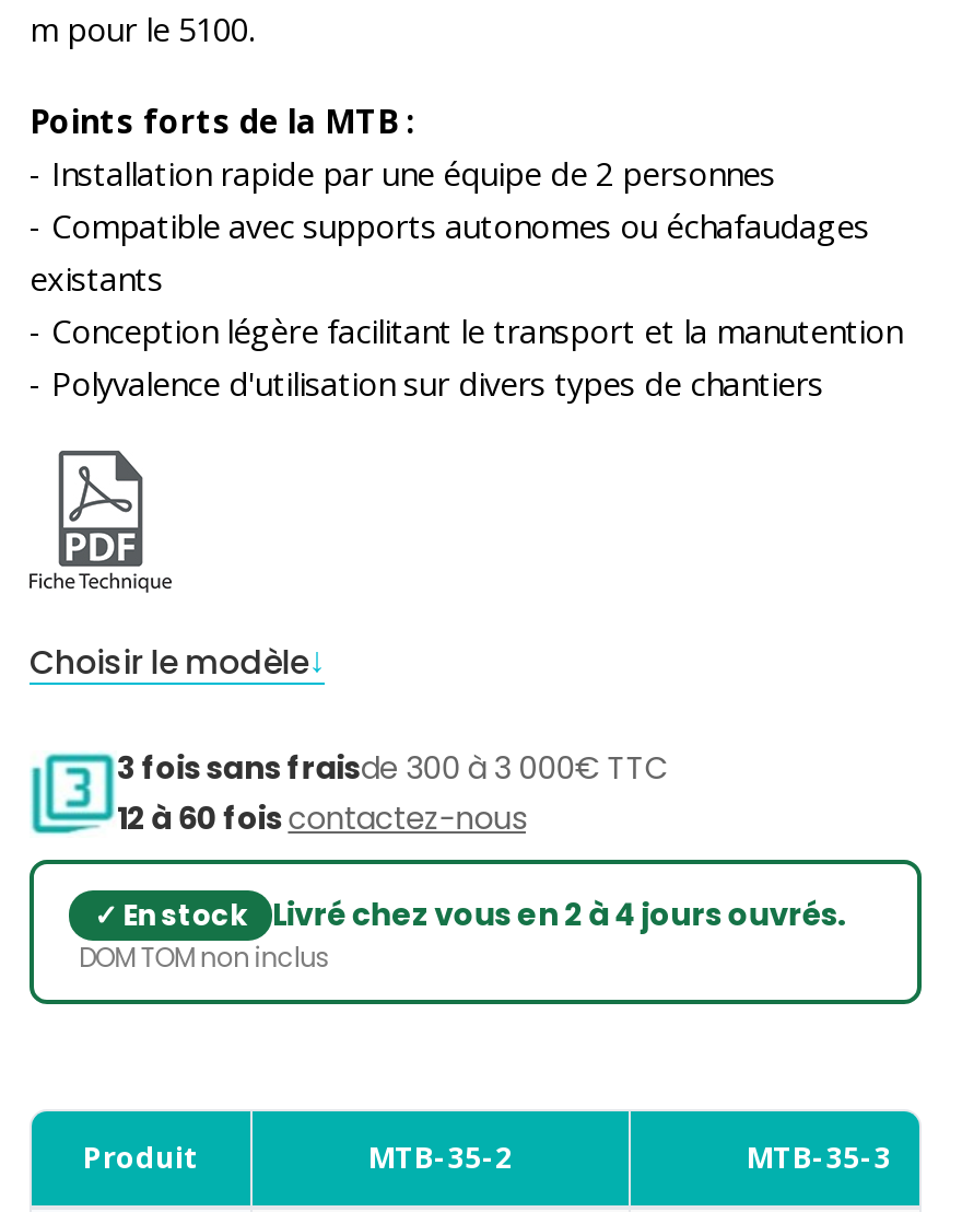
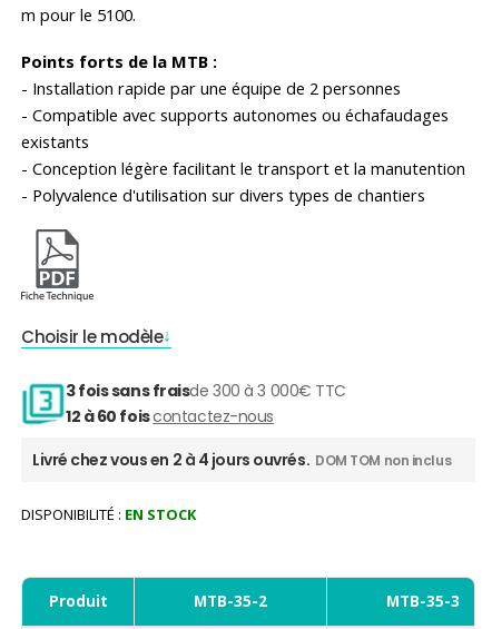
- Livré chez vous en 2 à 4 jours ouvrés.
- DOM TOM non inclus
+ Livré chez vous en 2 à 4 jours ouvrés. DOM TOM non inclus
+ DISPONIBILITÉ : EN STOCK
